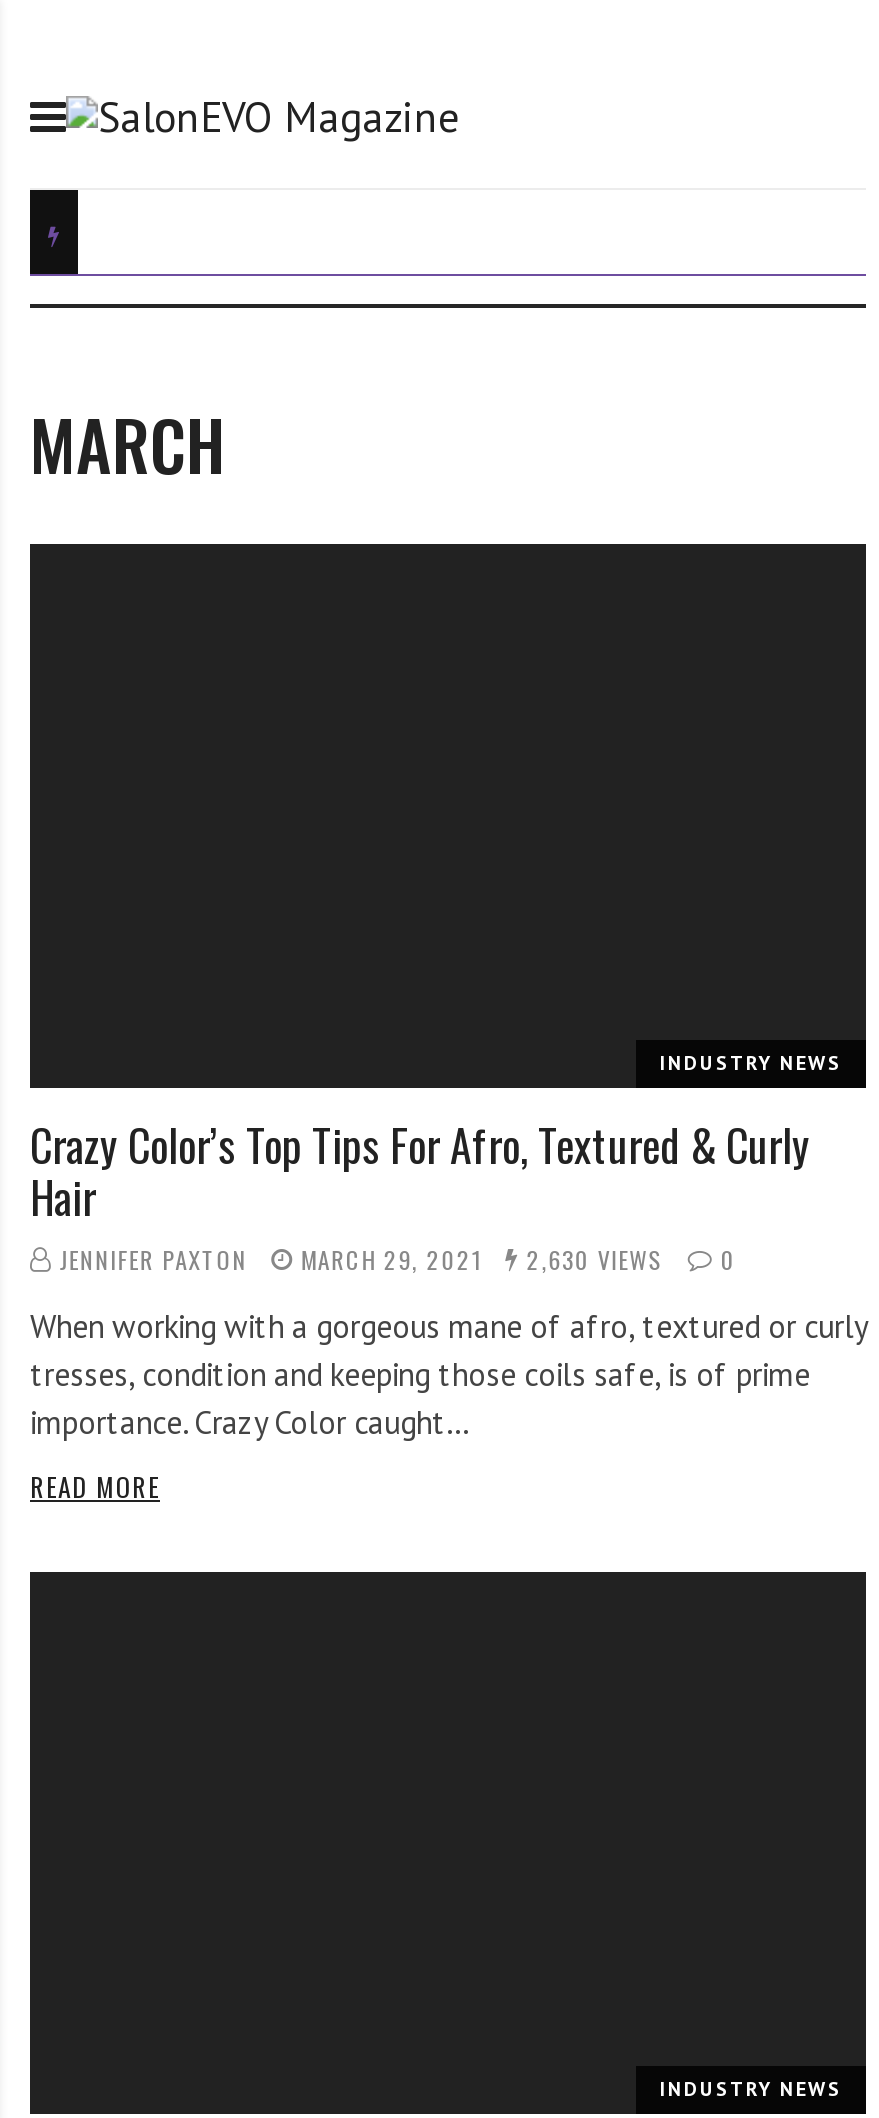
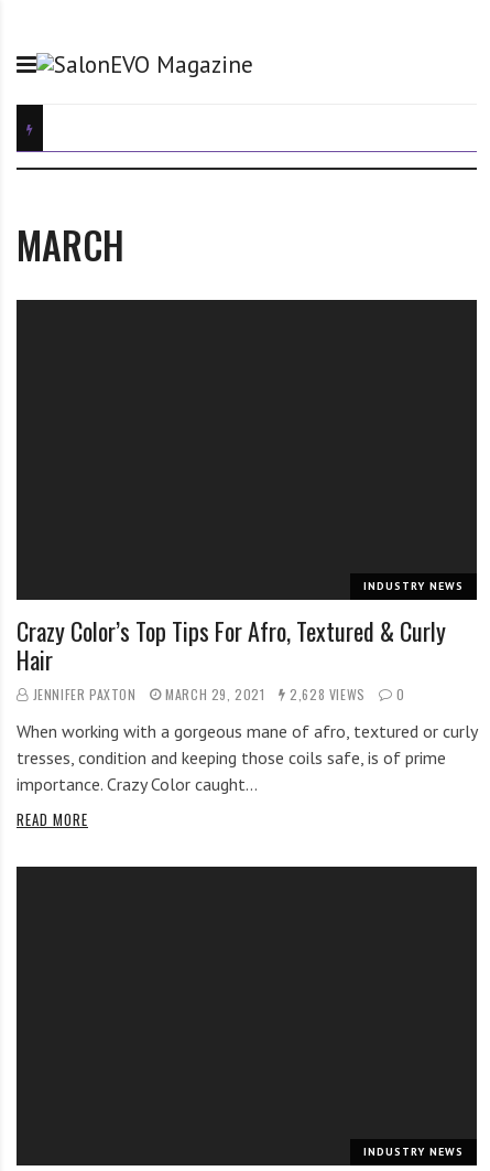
- 2,630 VIEWS
+ 2,628 VIEWS
